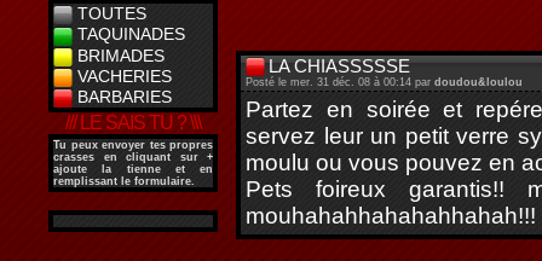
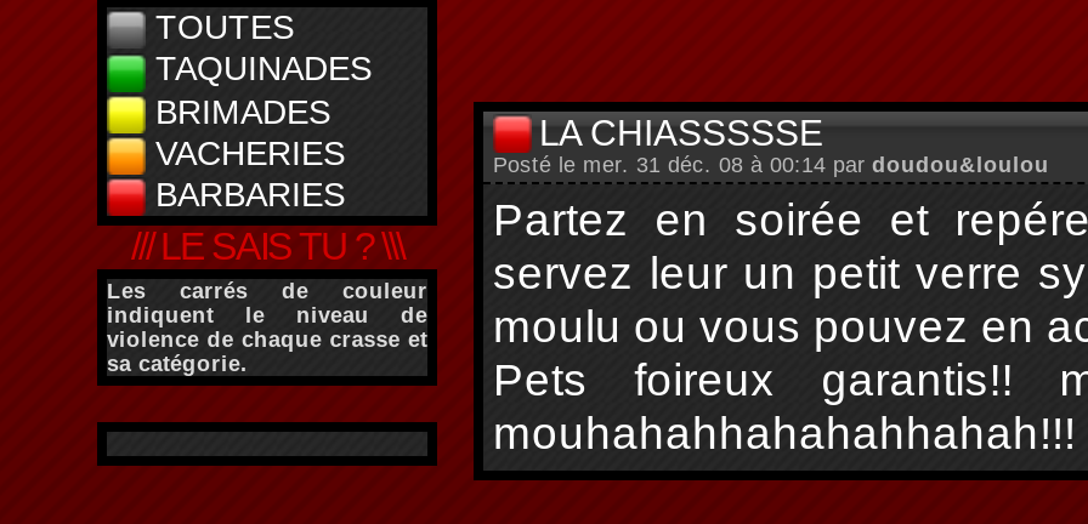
- Tu peux envoyer tes propres
- crasses en cliquant sur +
- ajoute la tienne et en
- remplissant le formulaire.
+ Les carrés de couleur
+ indiquent le niveau de
+ violence de chaque crasse et
+ sa catégorie.
